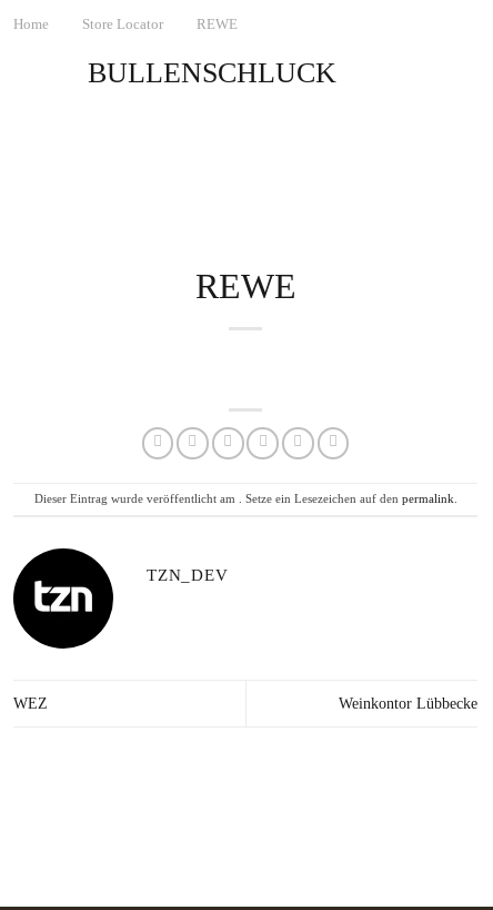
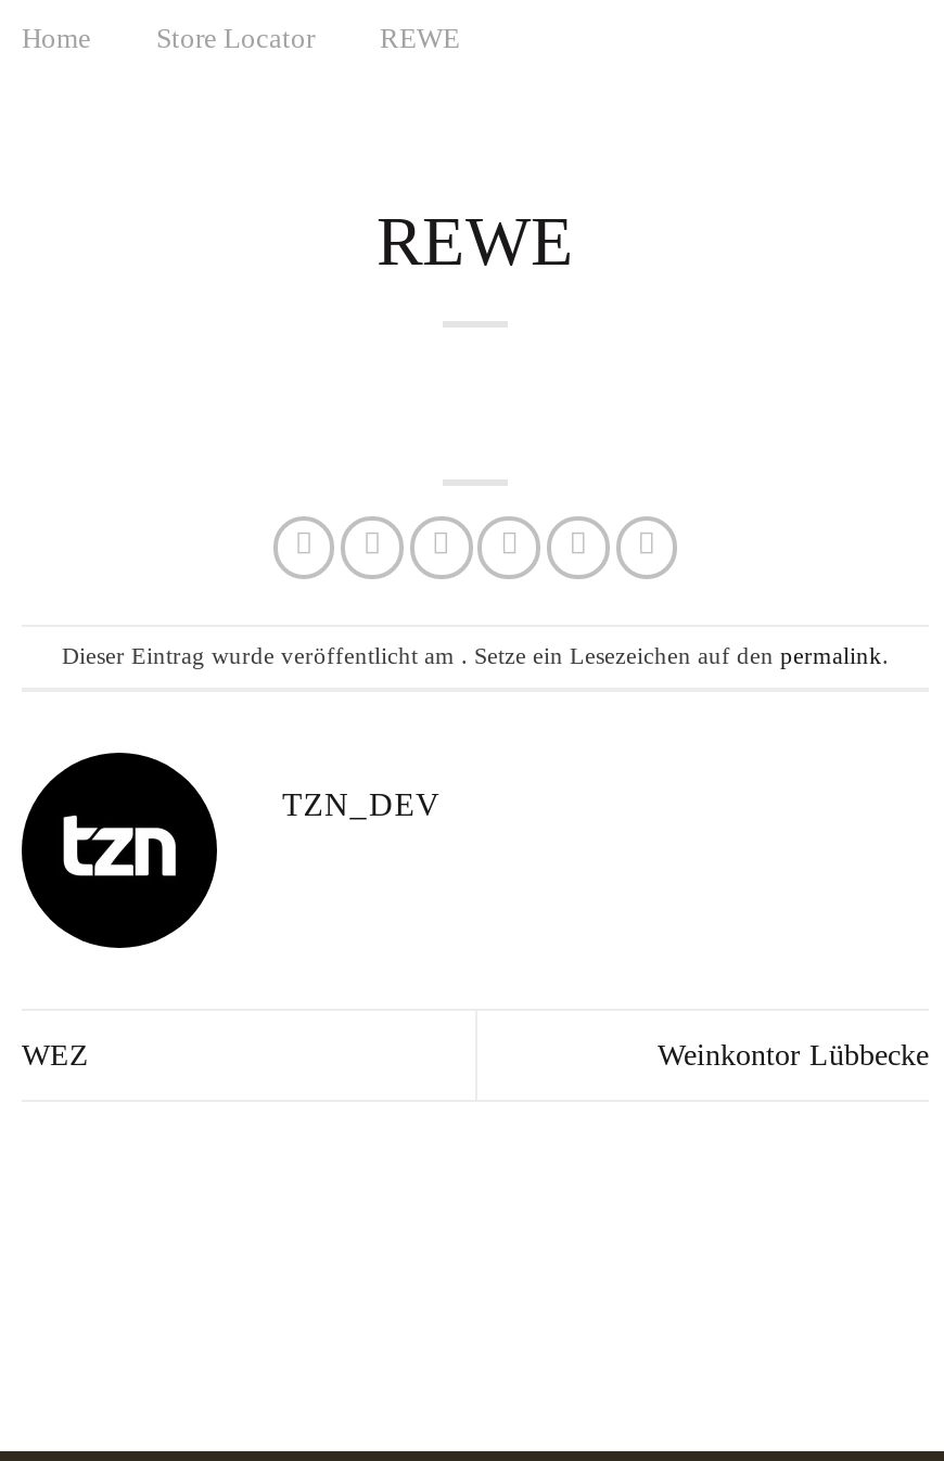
- BULLENSCHLUCK
